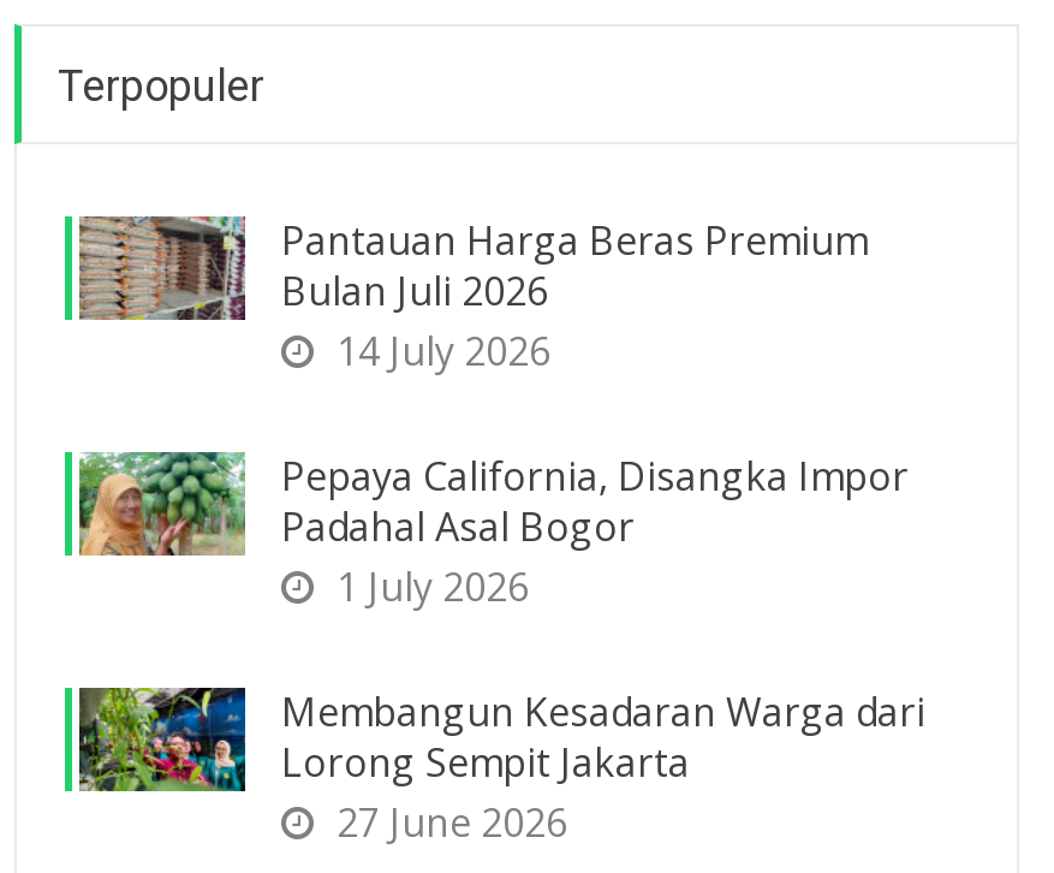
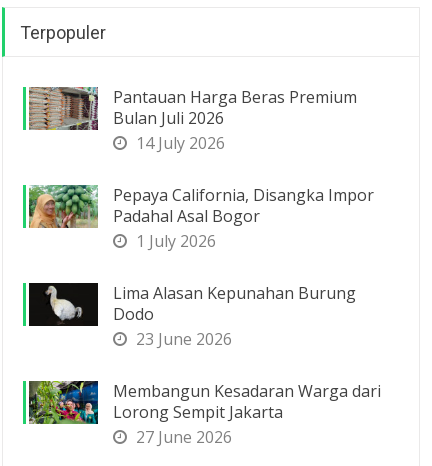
+ [image]
+ Lima Alasan Kepunahan Burung
+ Dodo
+ 23 June 2026
